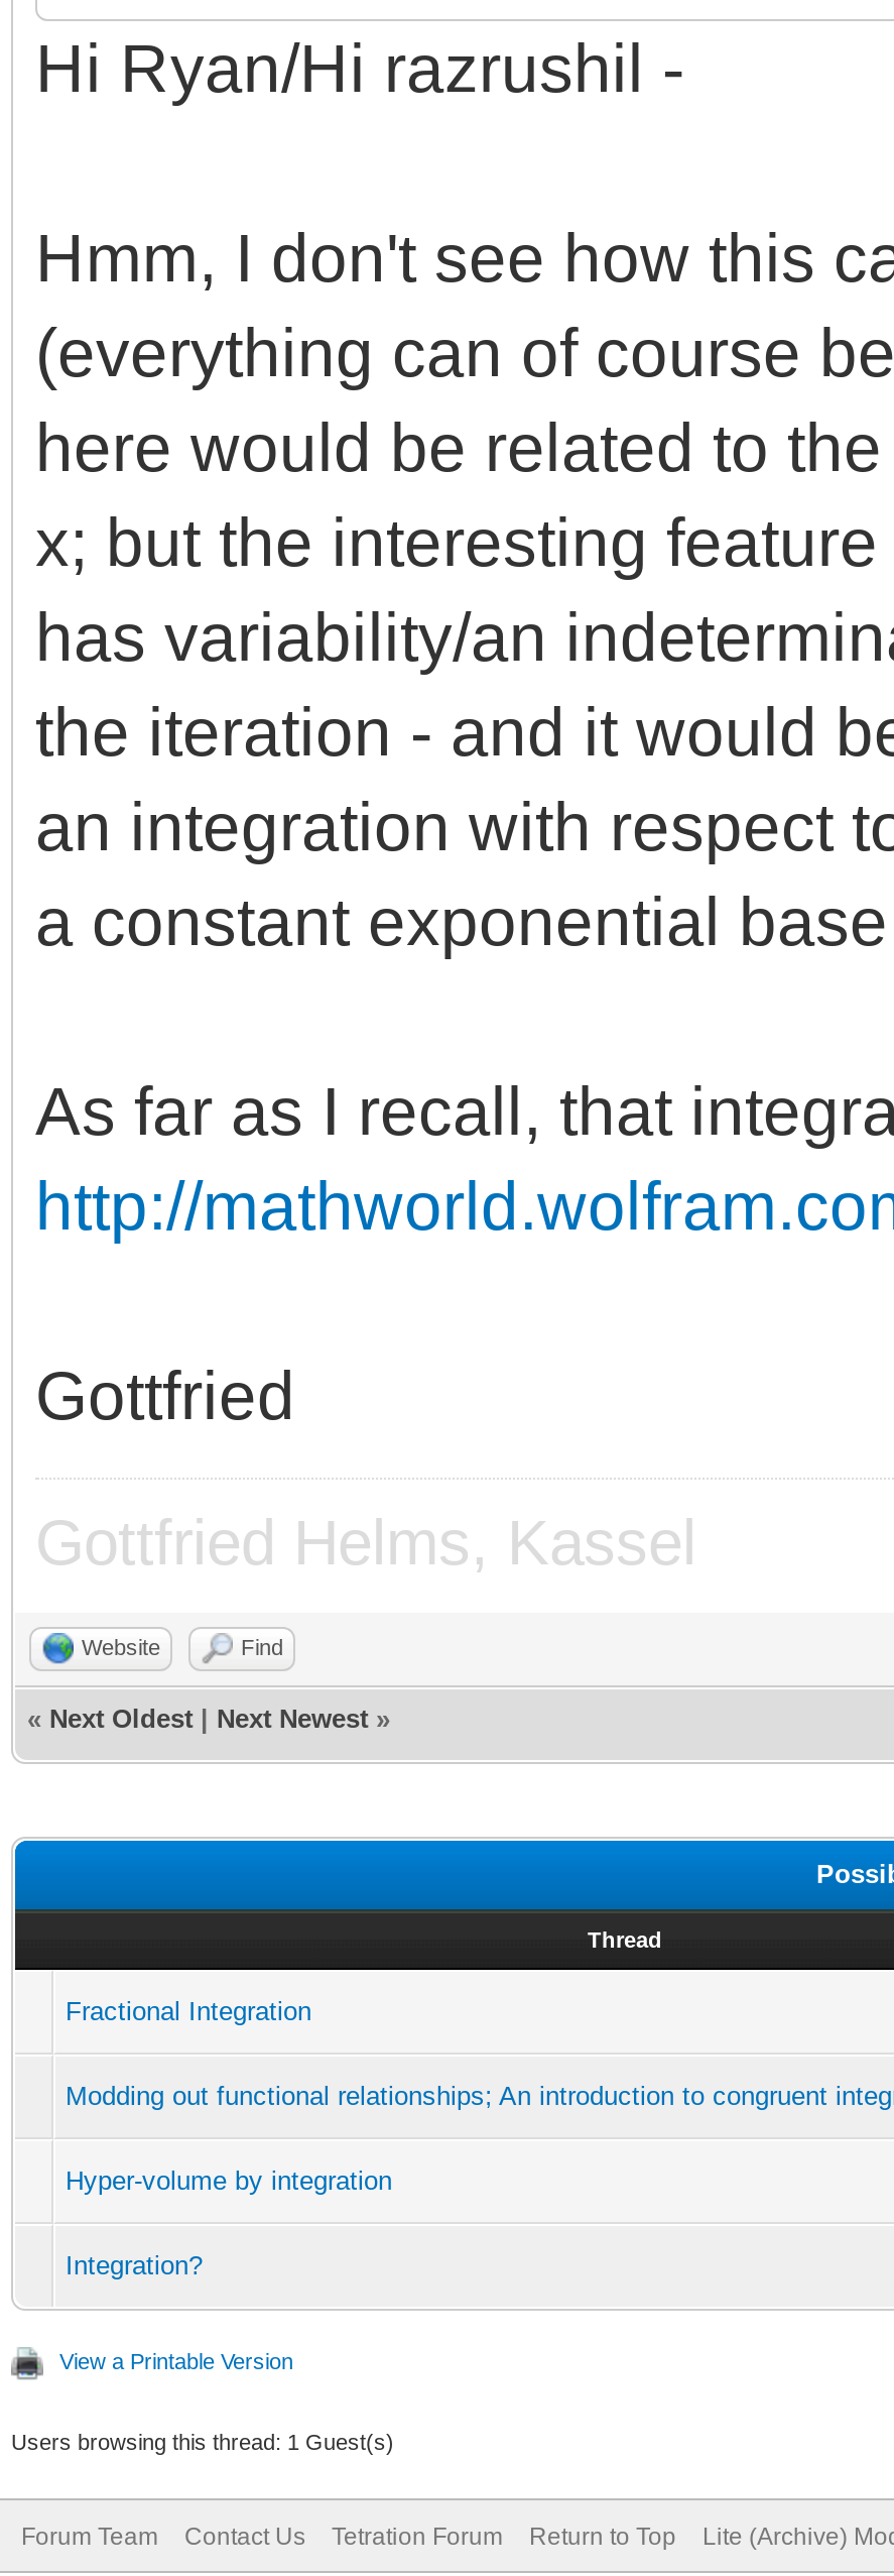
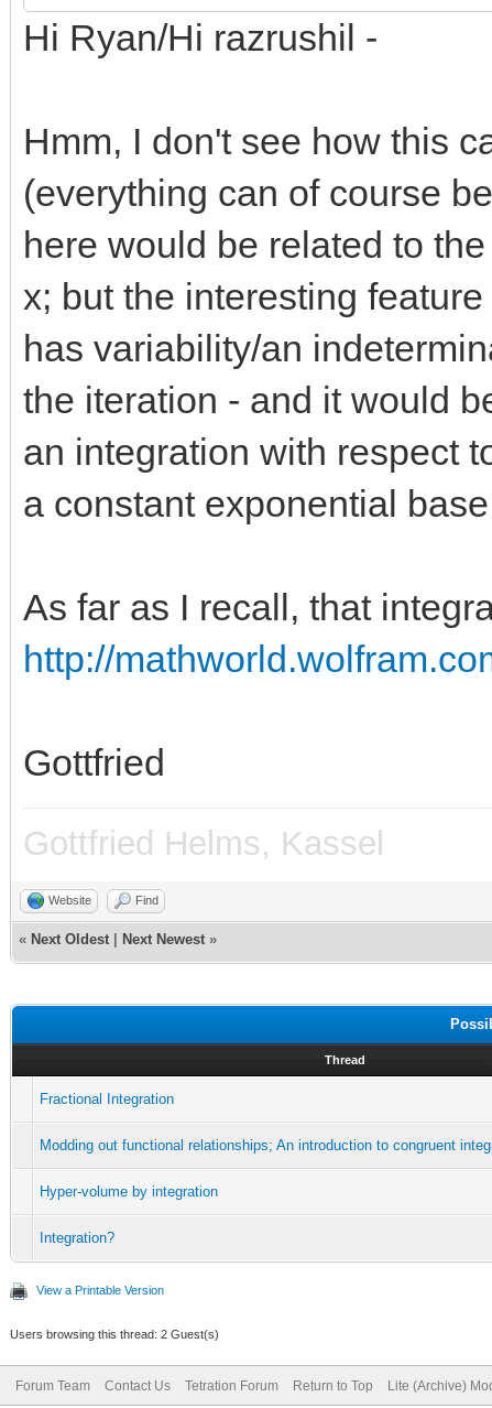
- Users browsing this thread: 1 Guest(s)
+ Users browsing this thread: 2 Guest(s)
